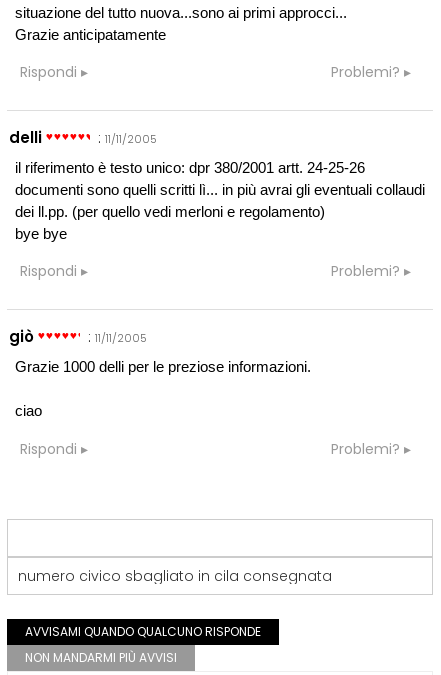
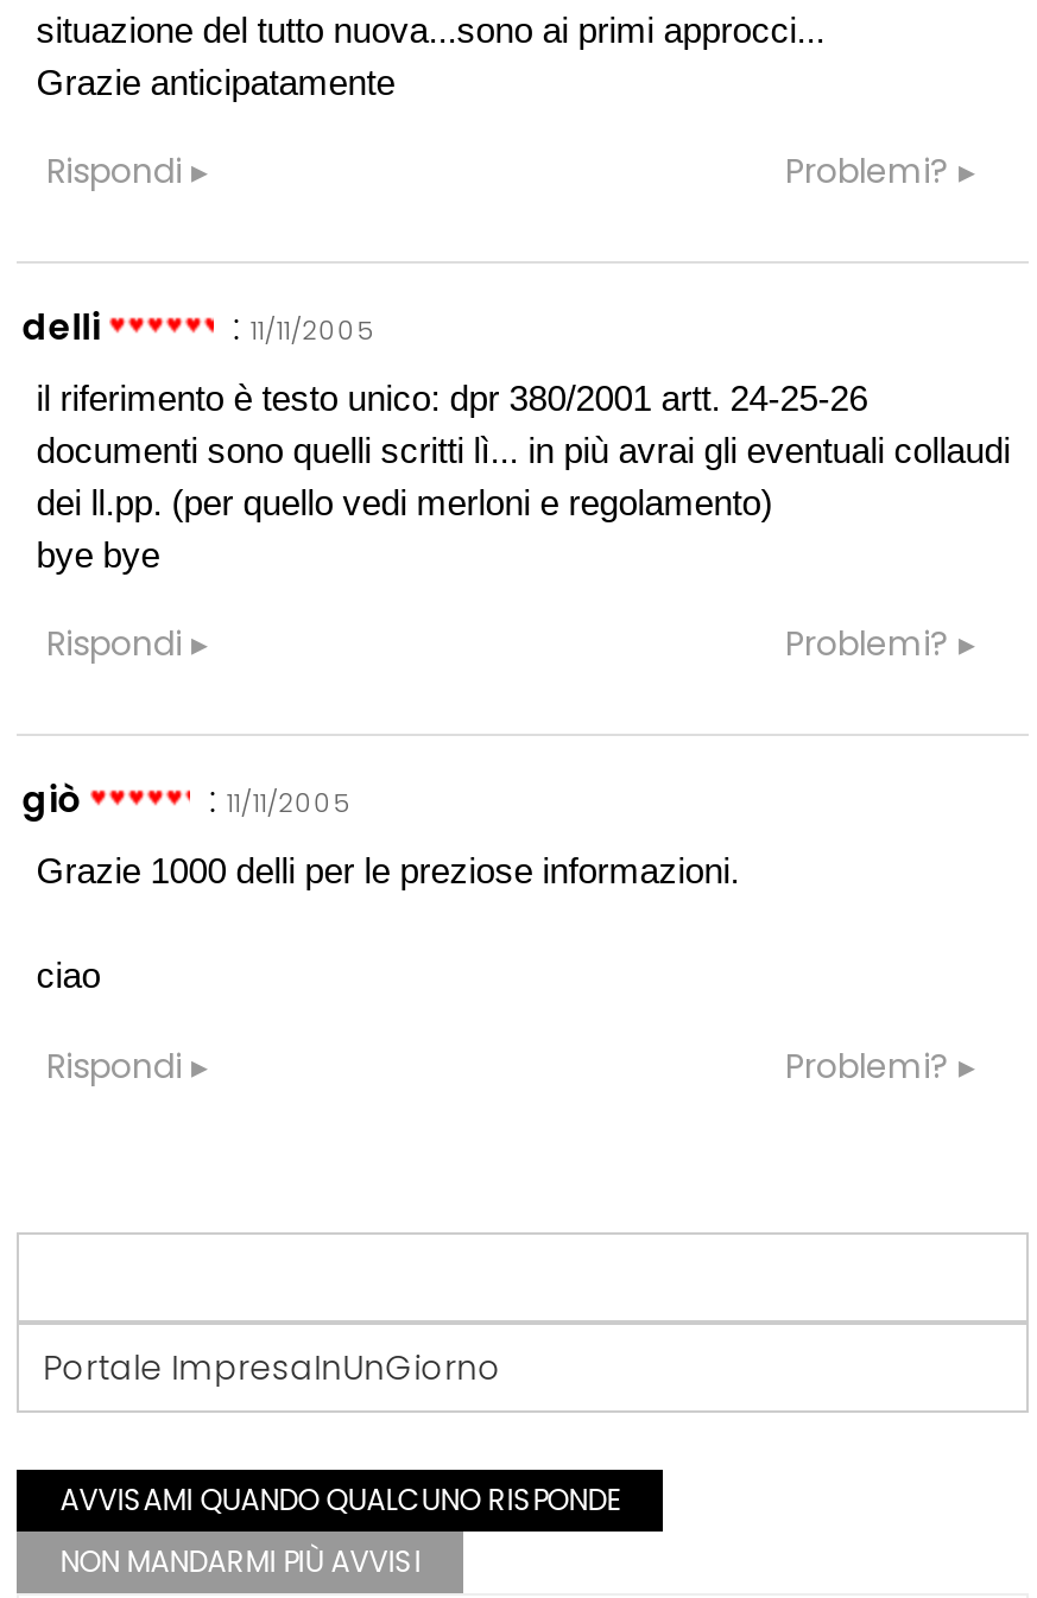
- numero civico sbagliato in cila consegnata
+ Portale ImpresaInUnGiorno
